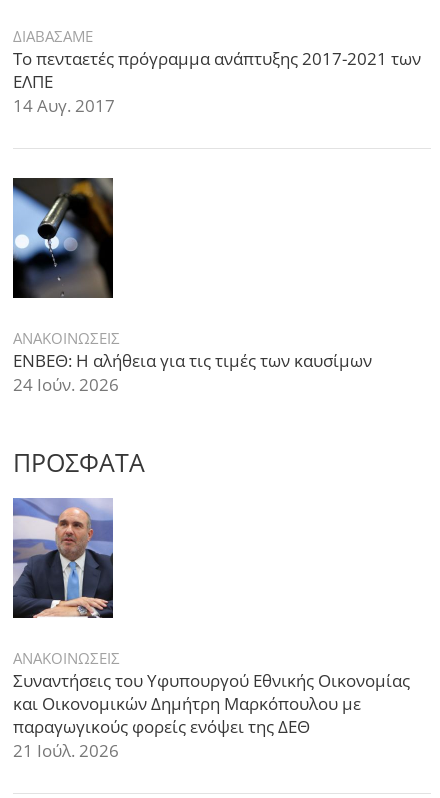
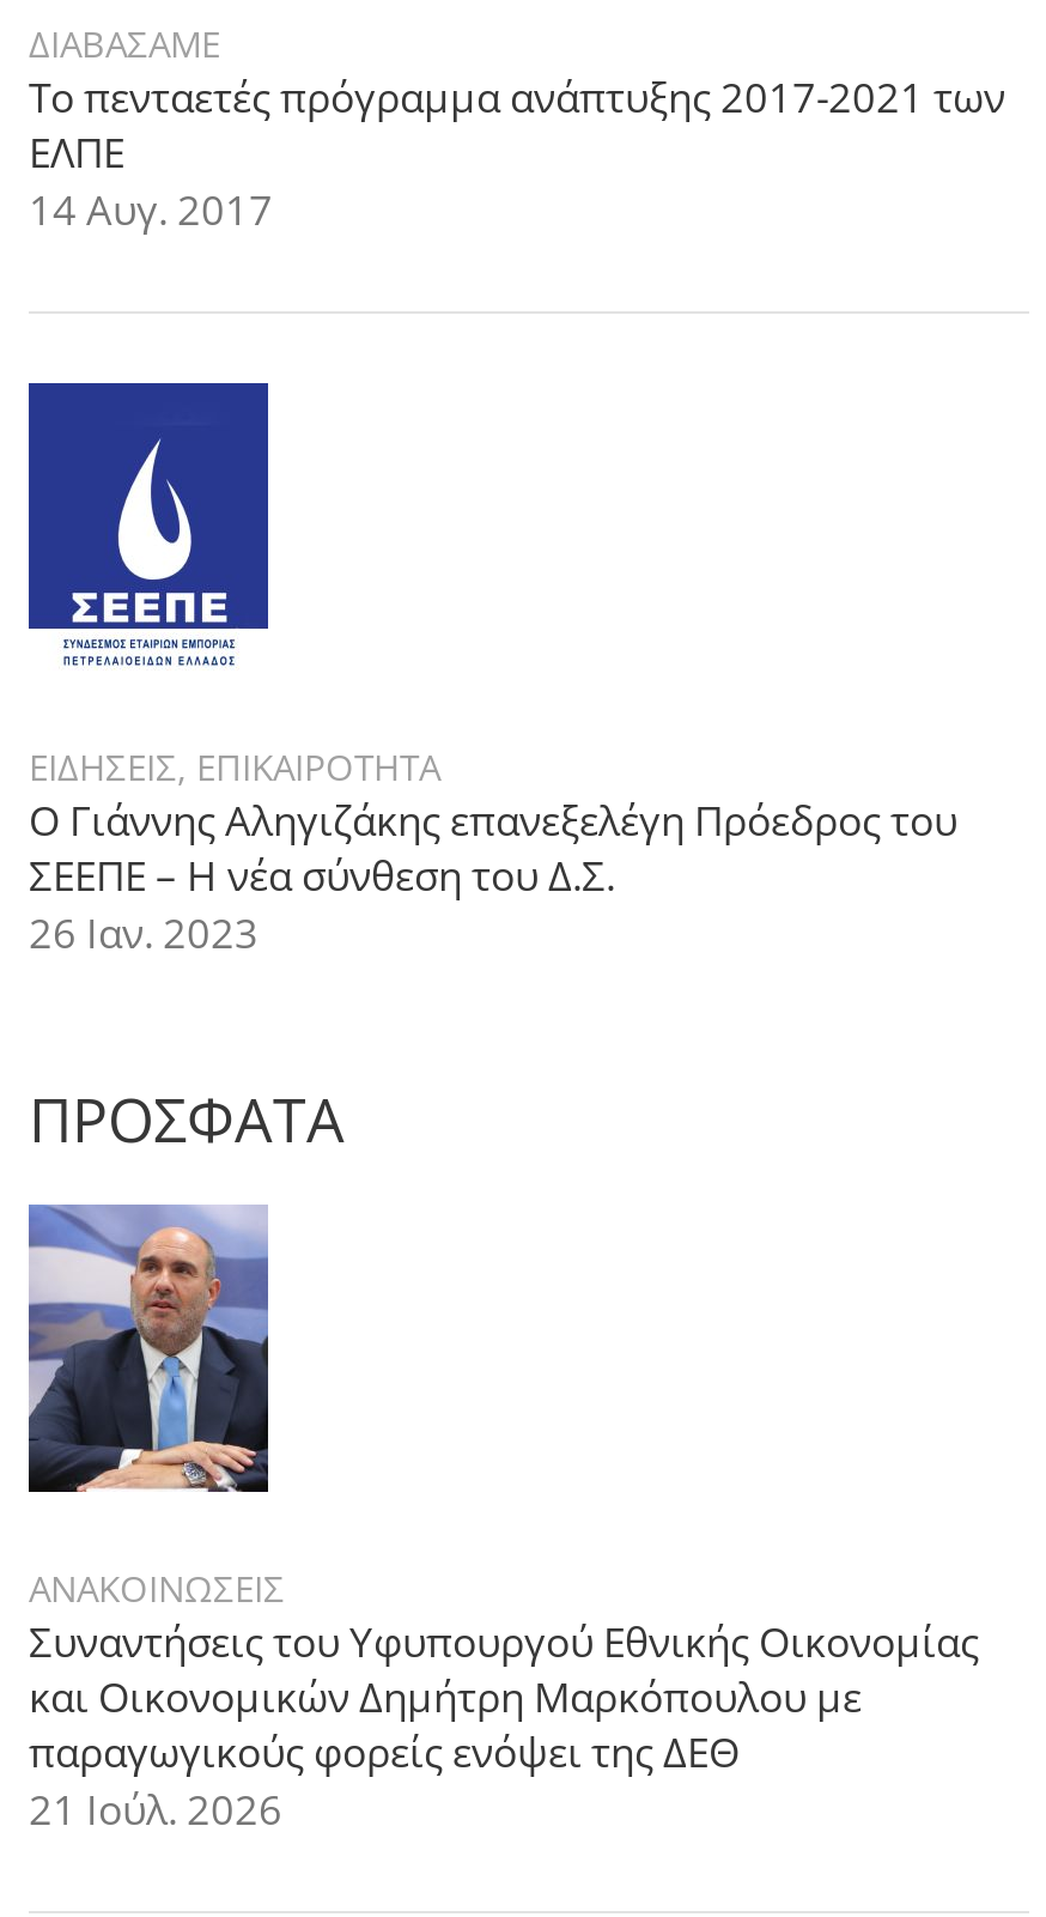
- [image]
- ΑΝΑΚΟΙΝΩΣΕΙΣ
- ΕΝΒΕΘ: Η αλήθεια για τις τιμές των καυσίμων
- 24 Ιούν. 2026
+ [image]
+ ΕΙΔΗΣΕΙΣ, ΕΠΙΚΑΙΡΟΤΗΤΑ
+ Ο Γιάννης Αληγιζάκης επανεξελέγη Πρόεδρος του
+ ΣΕΕΠΕ – Η νέα σύνθεση του Δ.Σ.
+ 26 Ιαν. 2023
